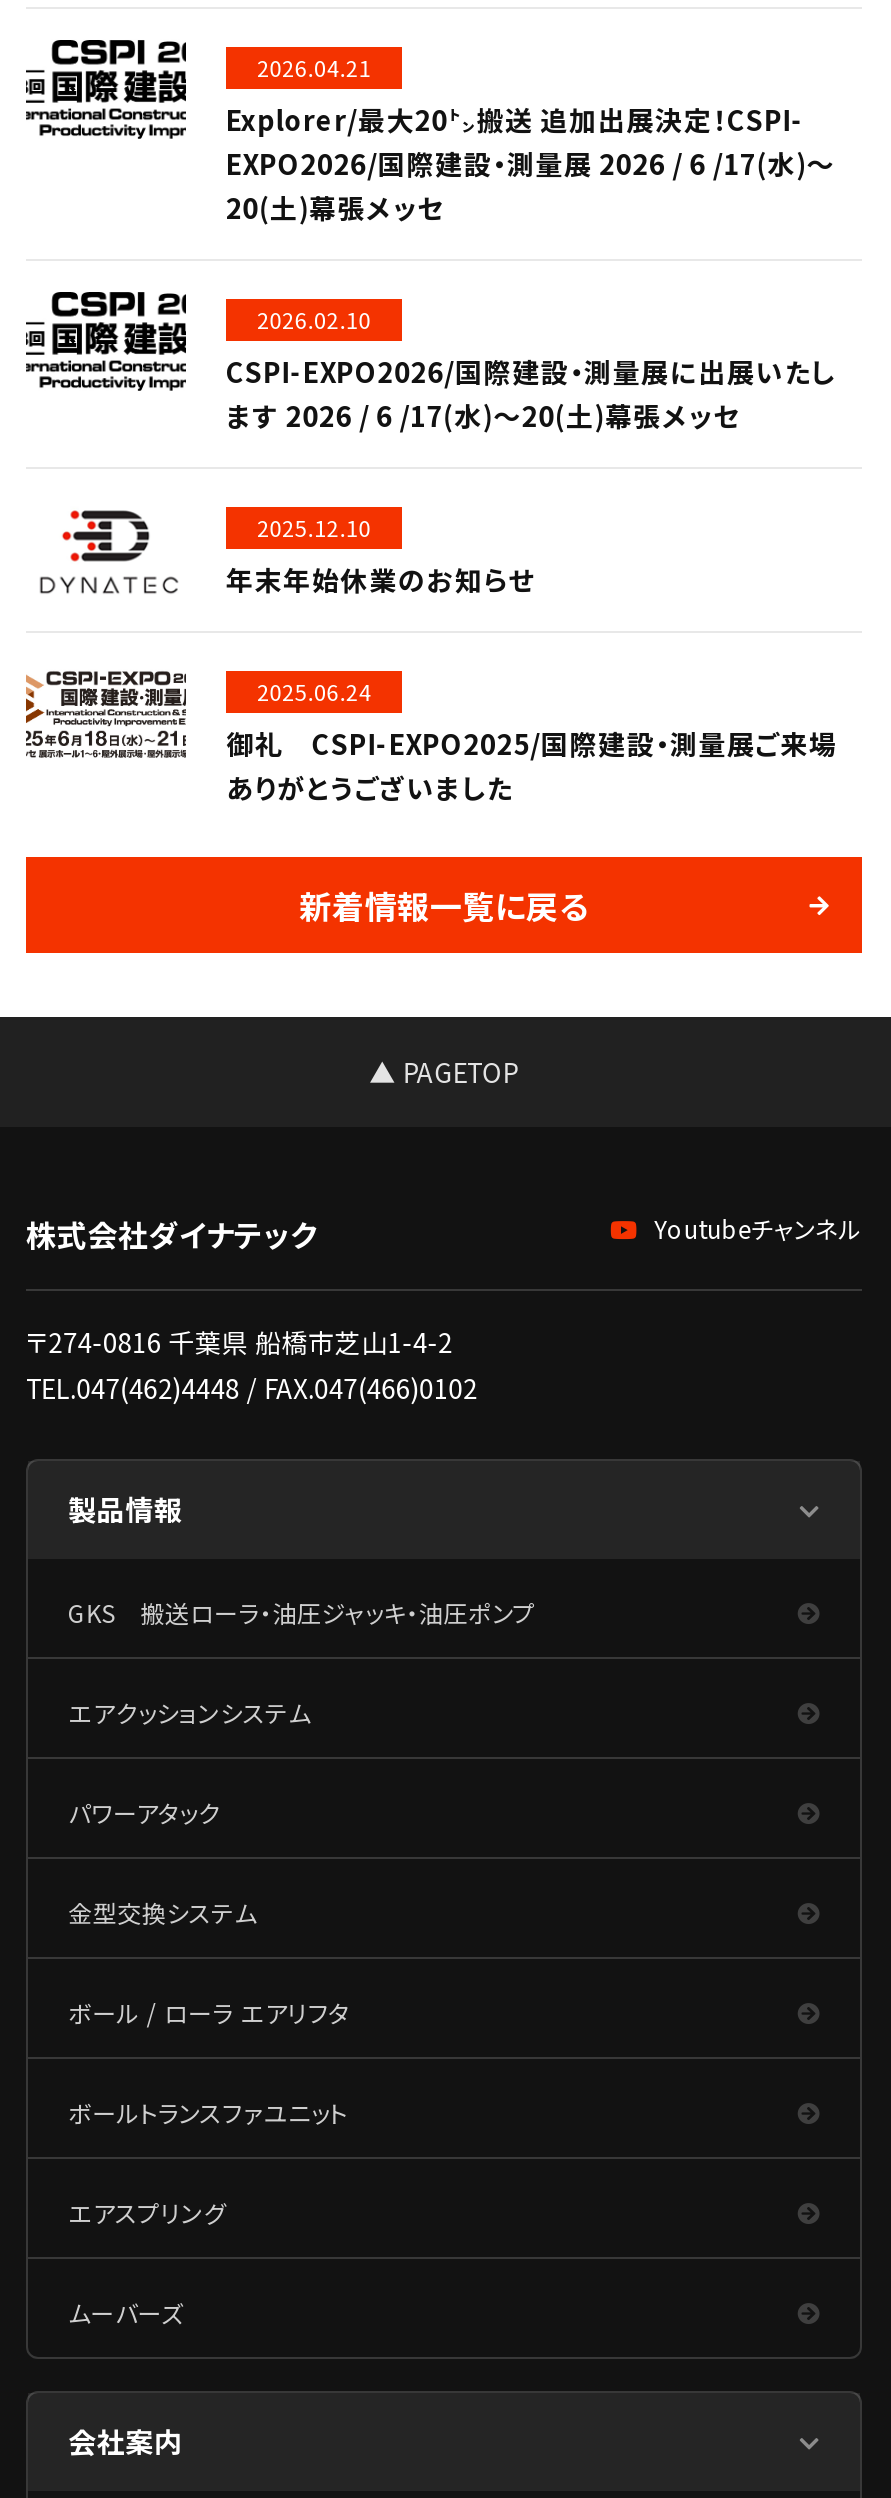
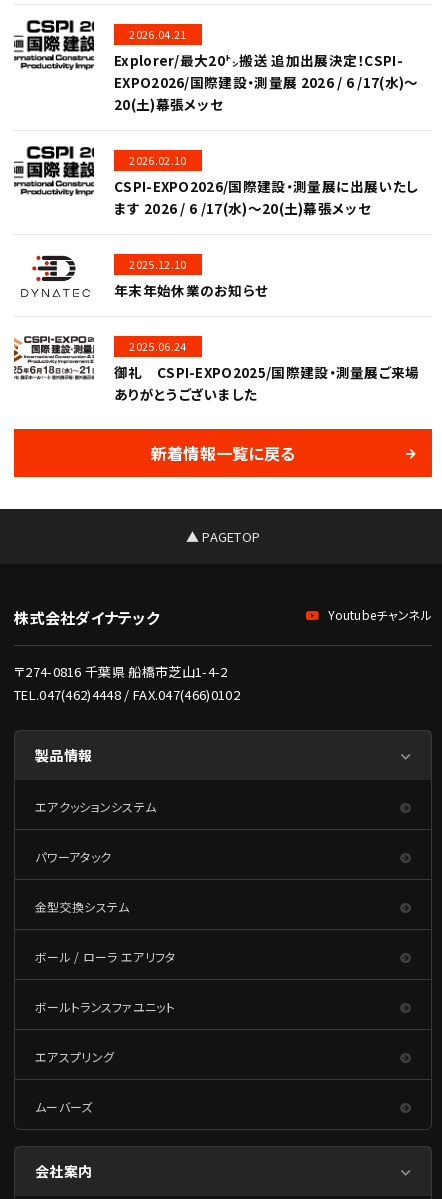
- GKS 搬送ローラ・油圧ジャッキ・油圧ポンプ
